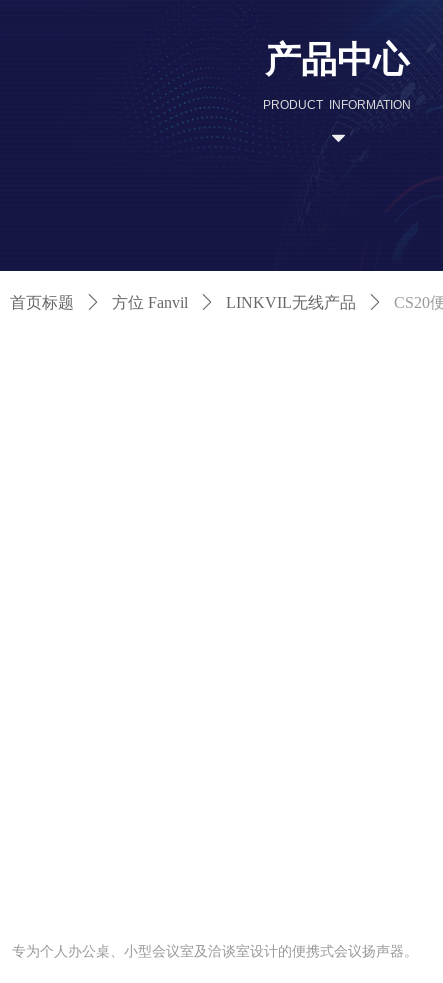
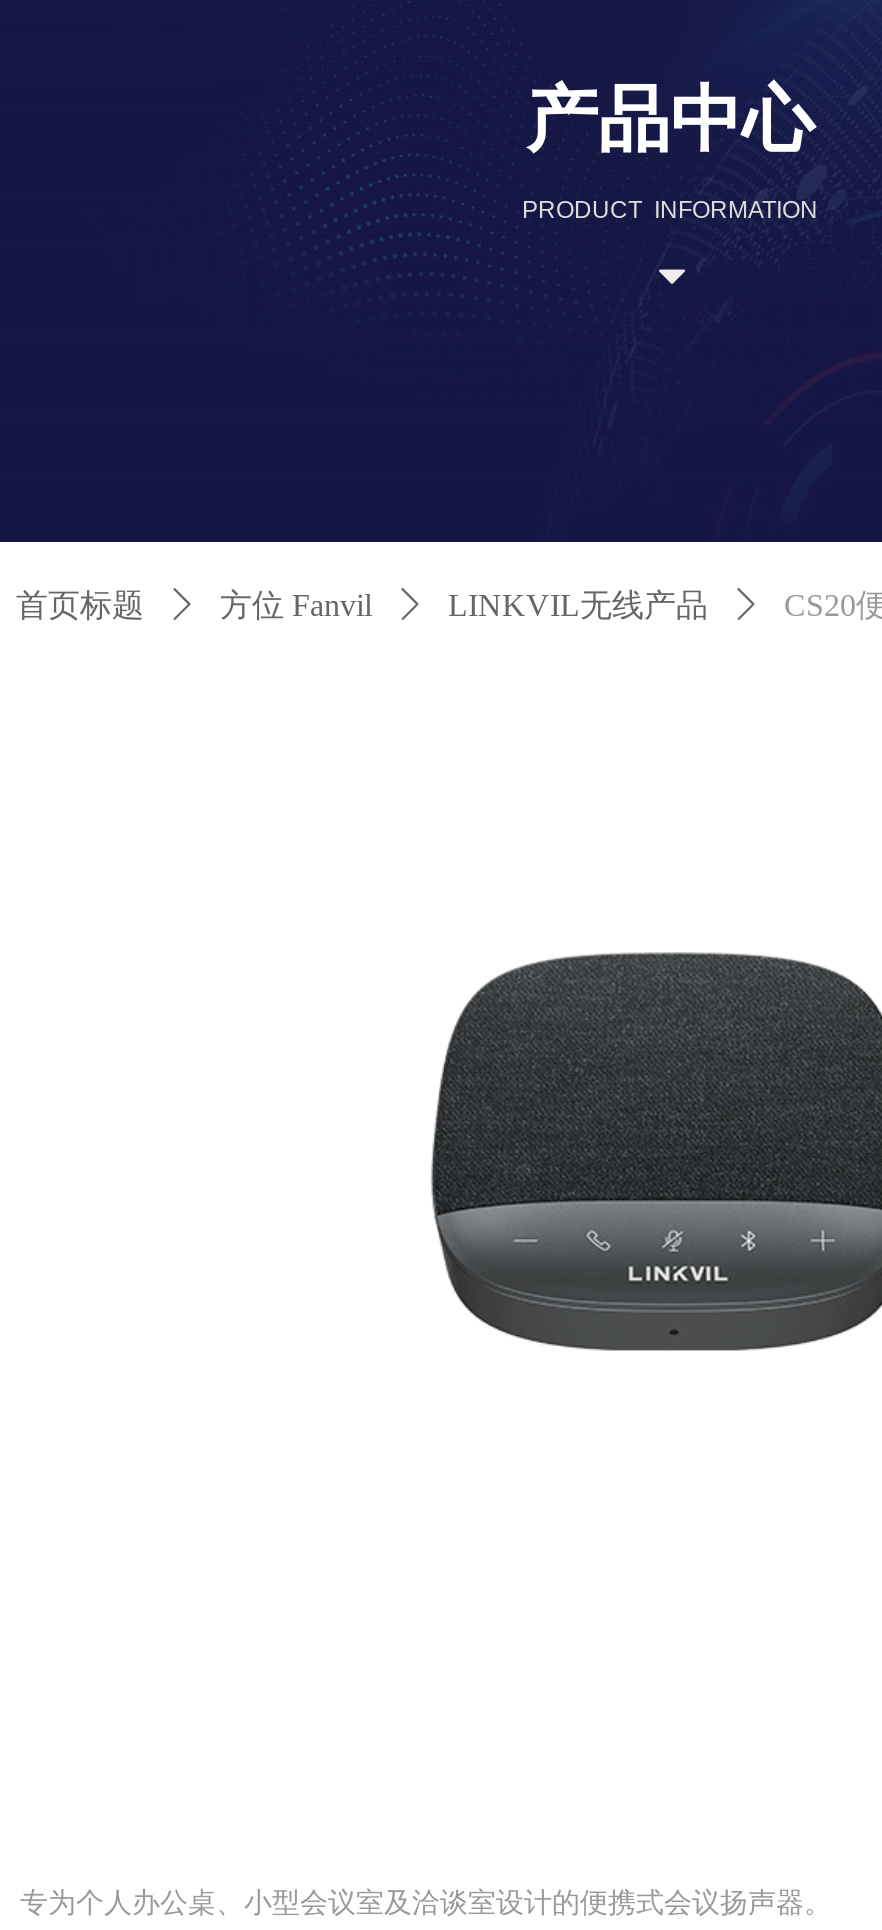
+ [image]
